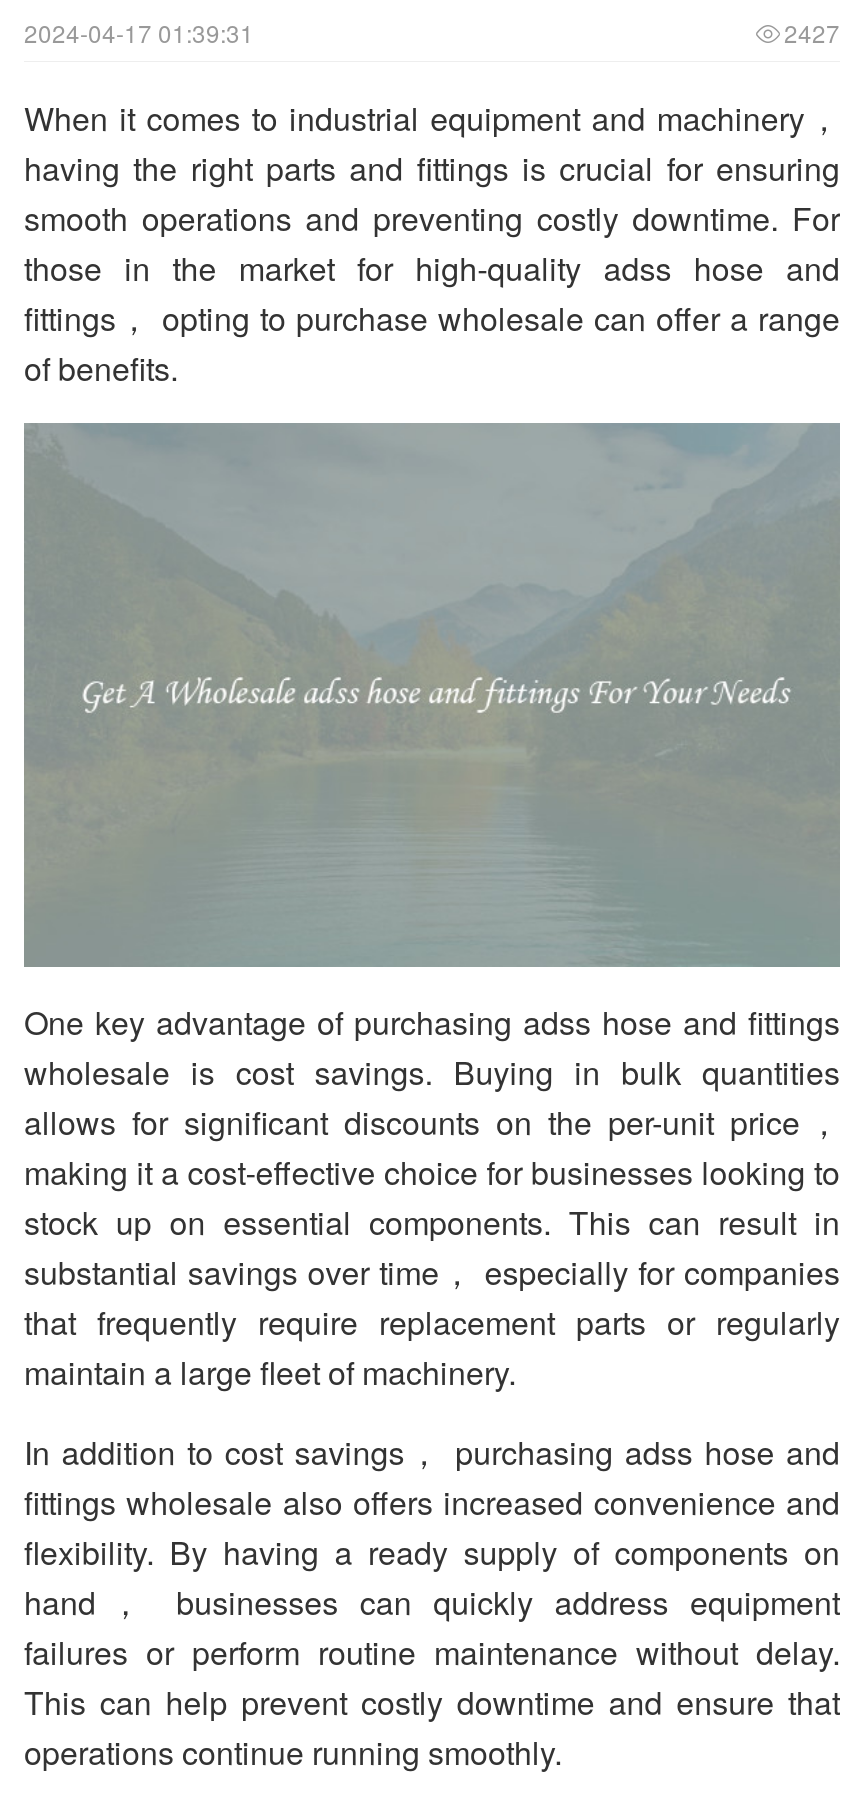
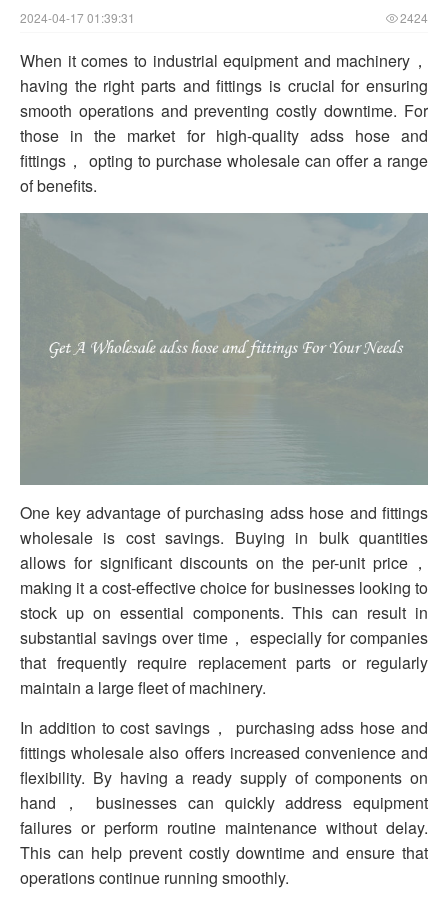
- 2427
+ 2424
